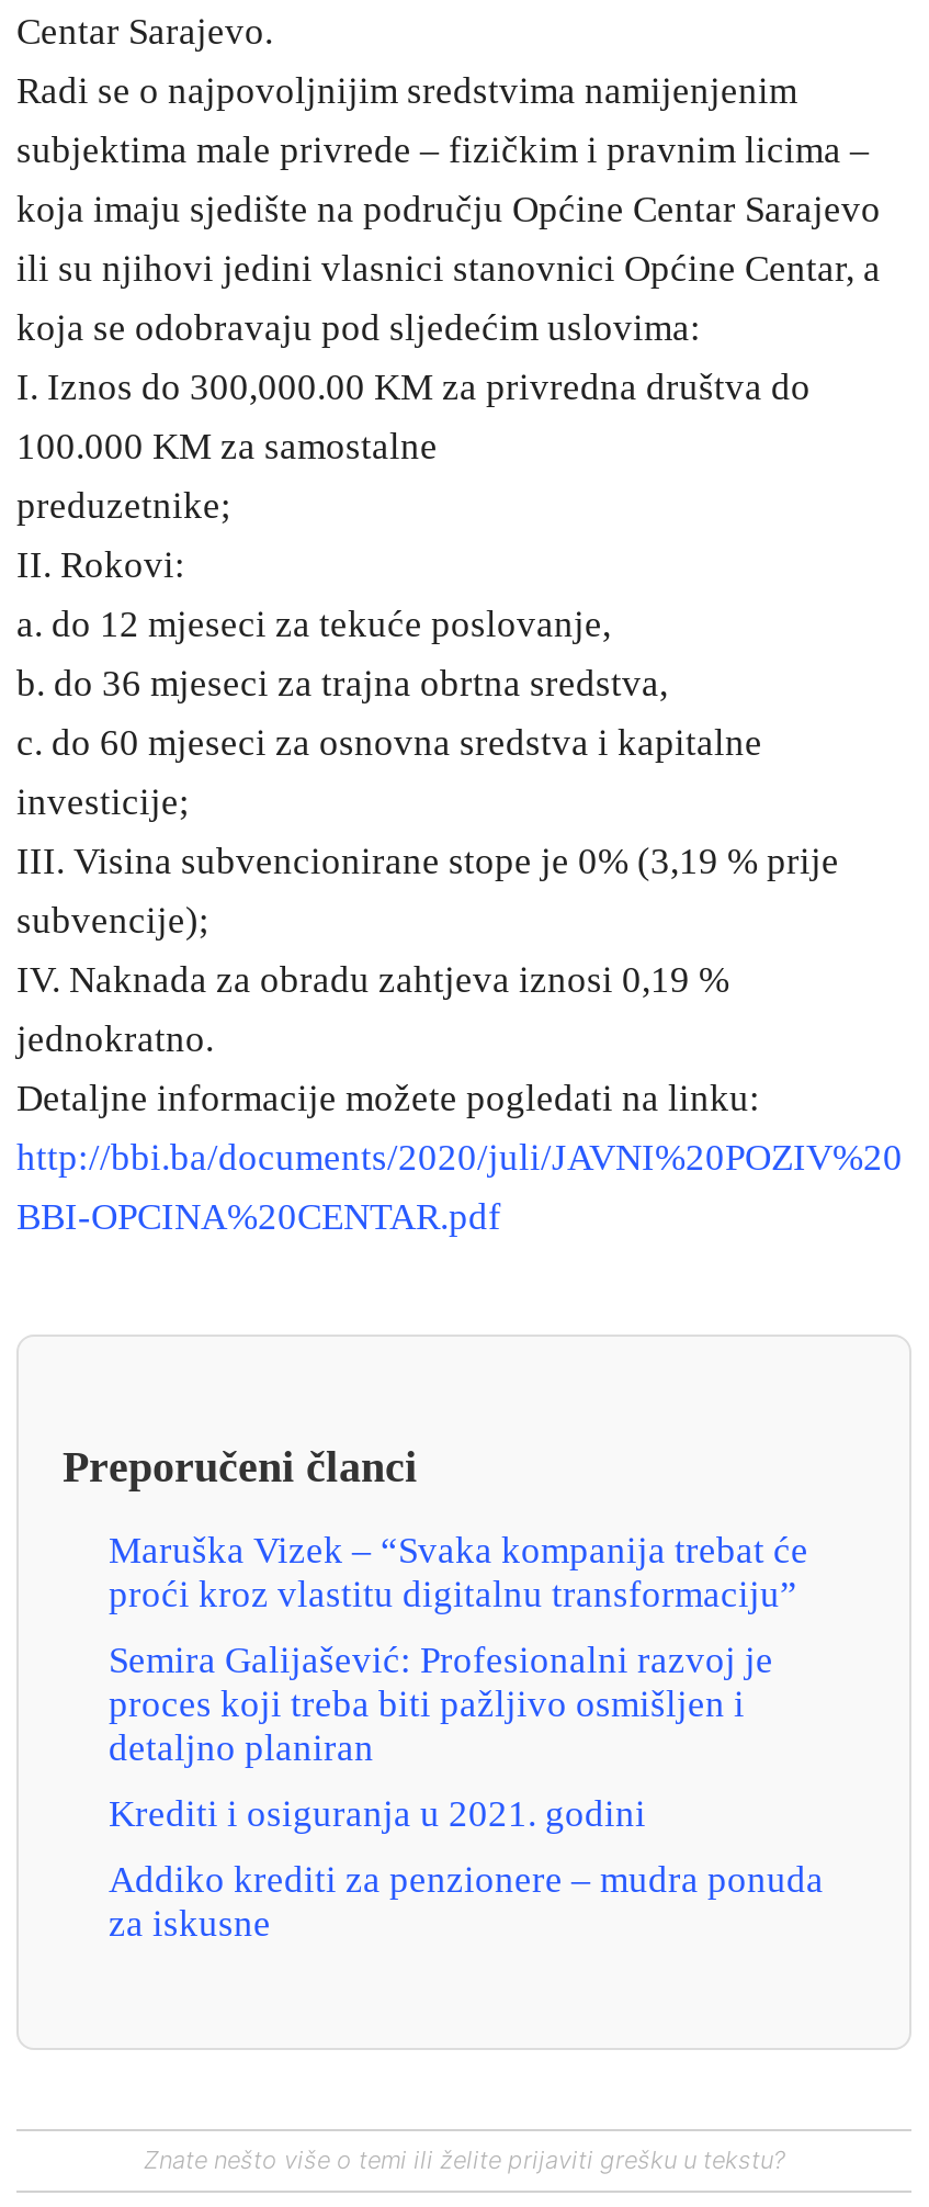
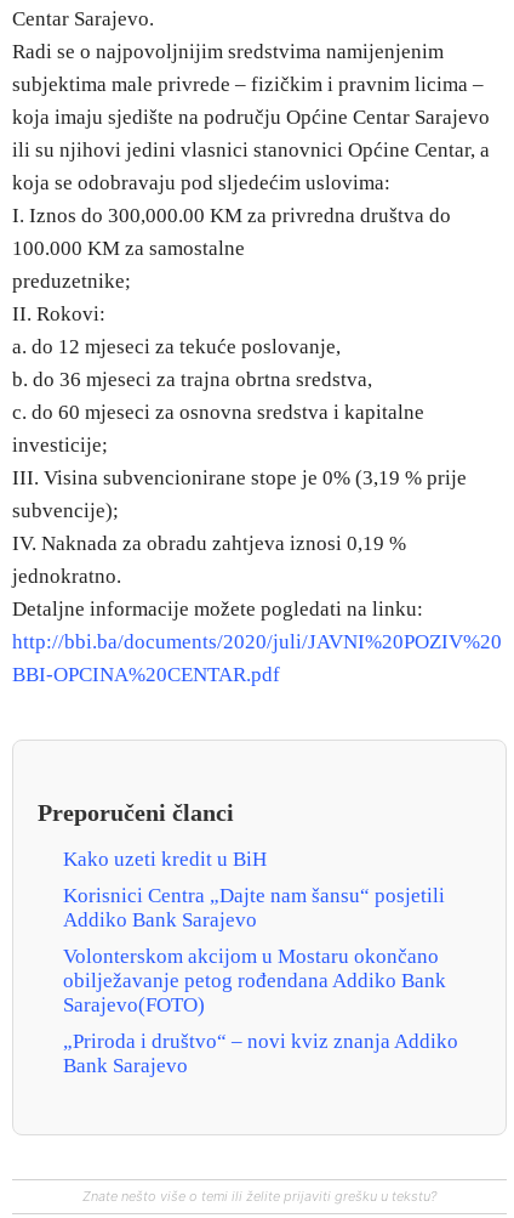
- Maruška Vizek – “Svaka kompanija trebat će
- proći kroz vlastitu digitalnu transformaciju”
+ Kako uzeti kredit u BiH

- Semira Galijašević: Profesionalni razvoj je
- proces koji treba biti pažljivo osmišljen i
- detaljno planiran
+ Korisnici Centra „Dajte nam šansu“ posjetili
+ Addiko Bank Sarajevo

- Krediti i osiguranja u 2021. godini
+ Volonterskom akcijom u Mostaru okončano
+ obilježavanje petog rođendana Addiko Bank
+ Sarajevo(FOTO)

- Addiko krediti za penzionere – mudra ponuda
- za iskusne
+ „Priroda i društvo“ – novi kviz znanja Addiko
+ Bank Sarajevo
